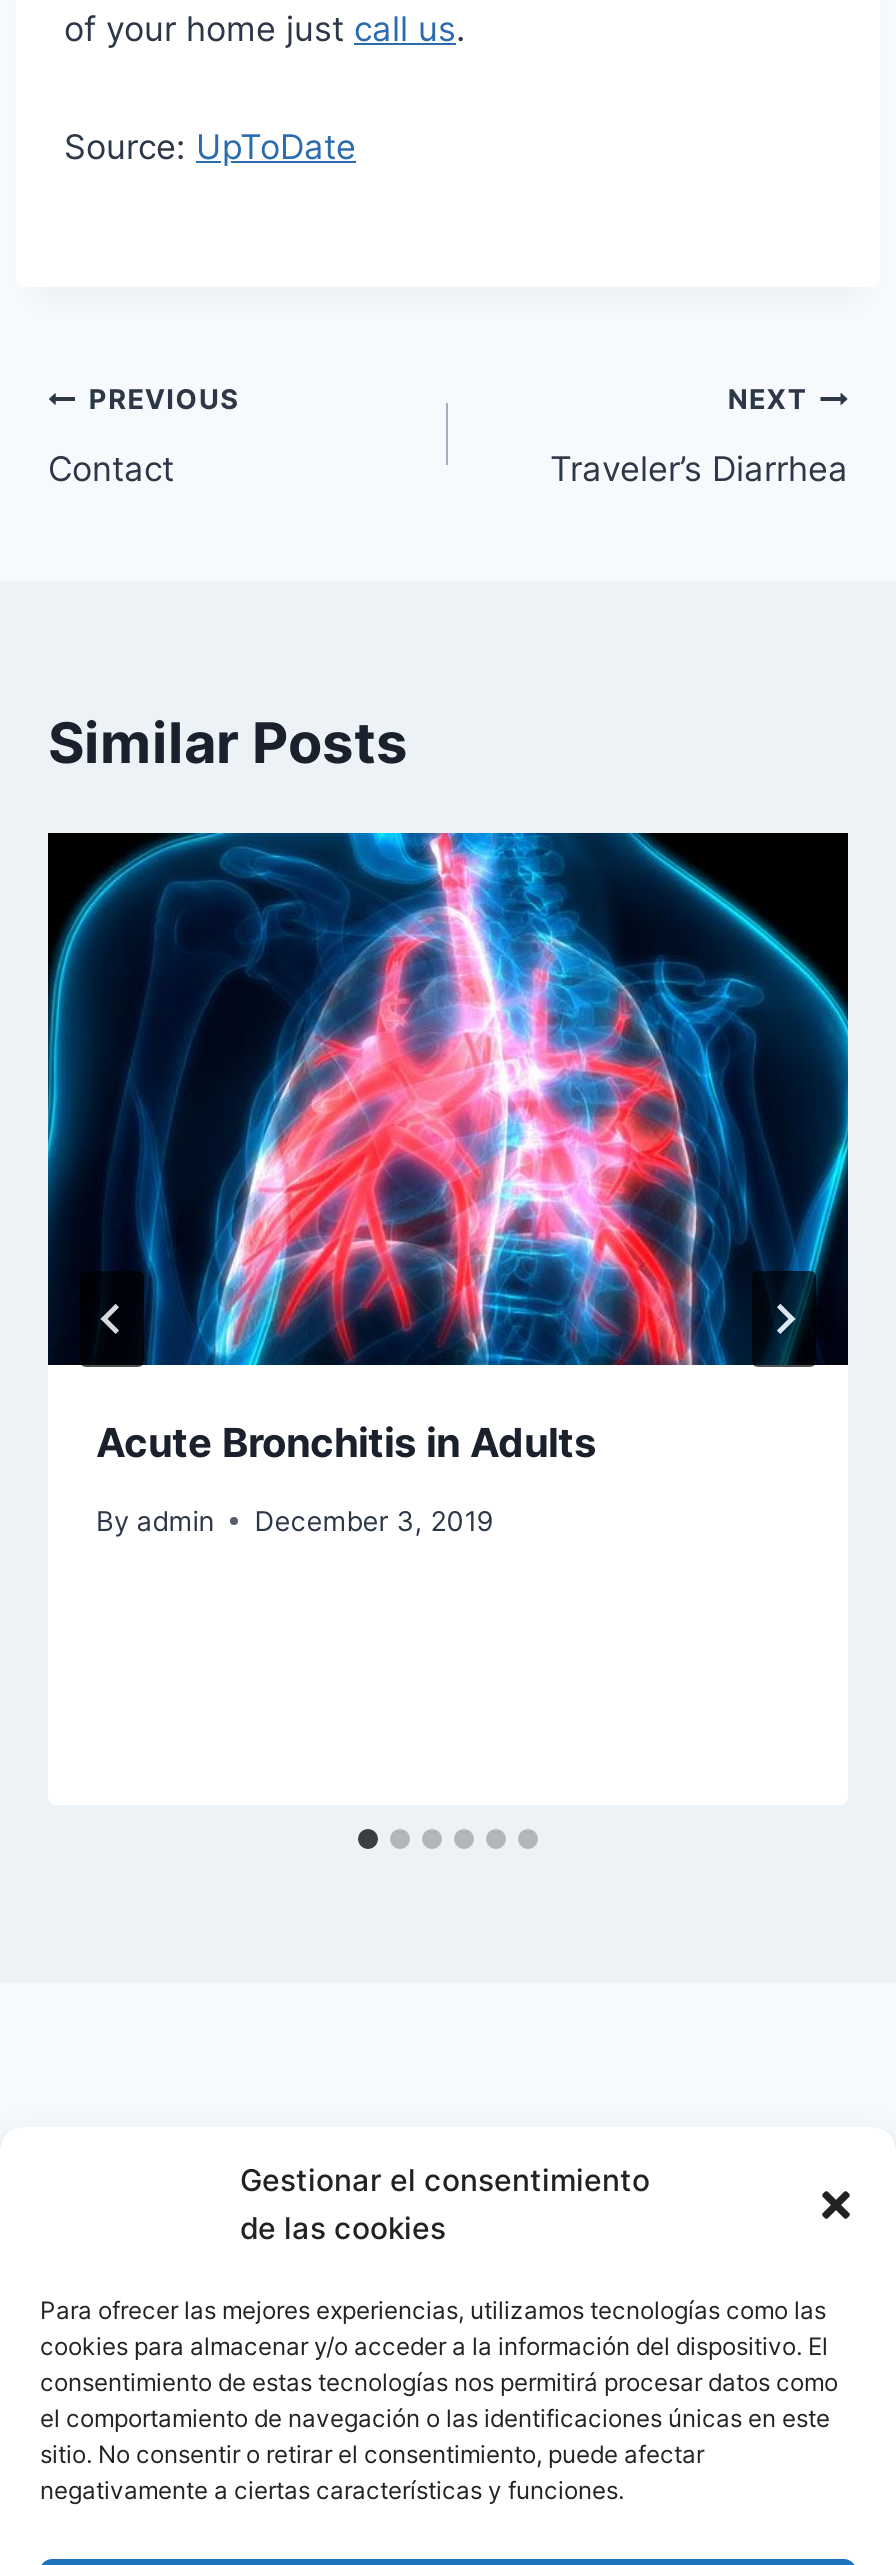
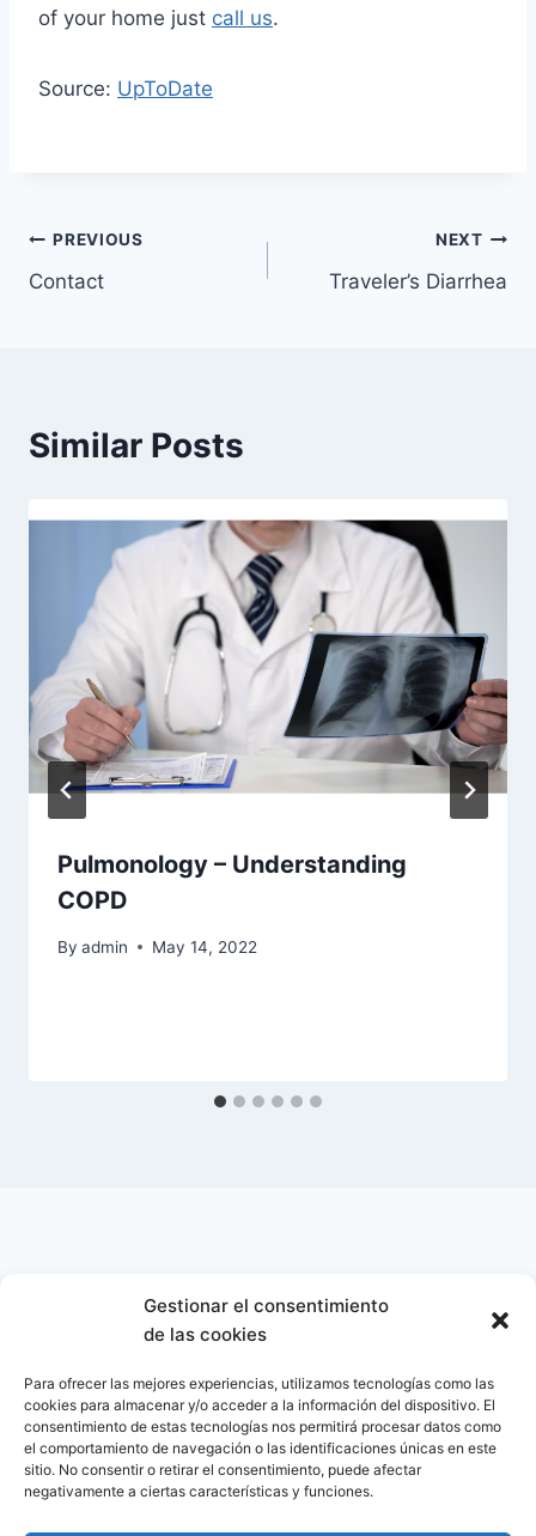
- [image]
- Acute Bronchitis in Adults
+ [image]
+ Pulmonology – Understanding
+ COPD

- By admin December 3, 2019
+ By admin May 14, 2022

moved down: By admin
